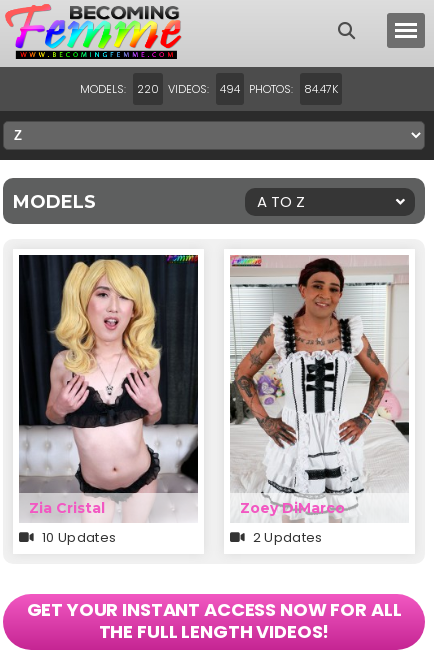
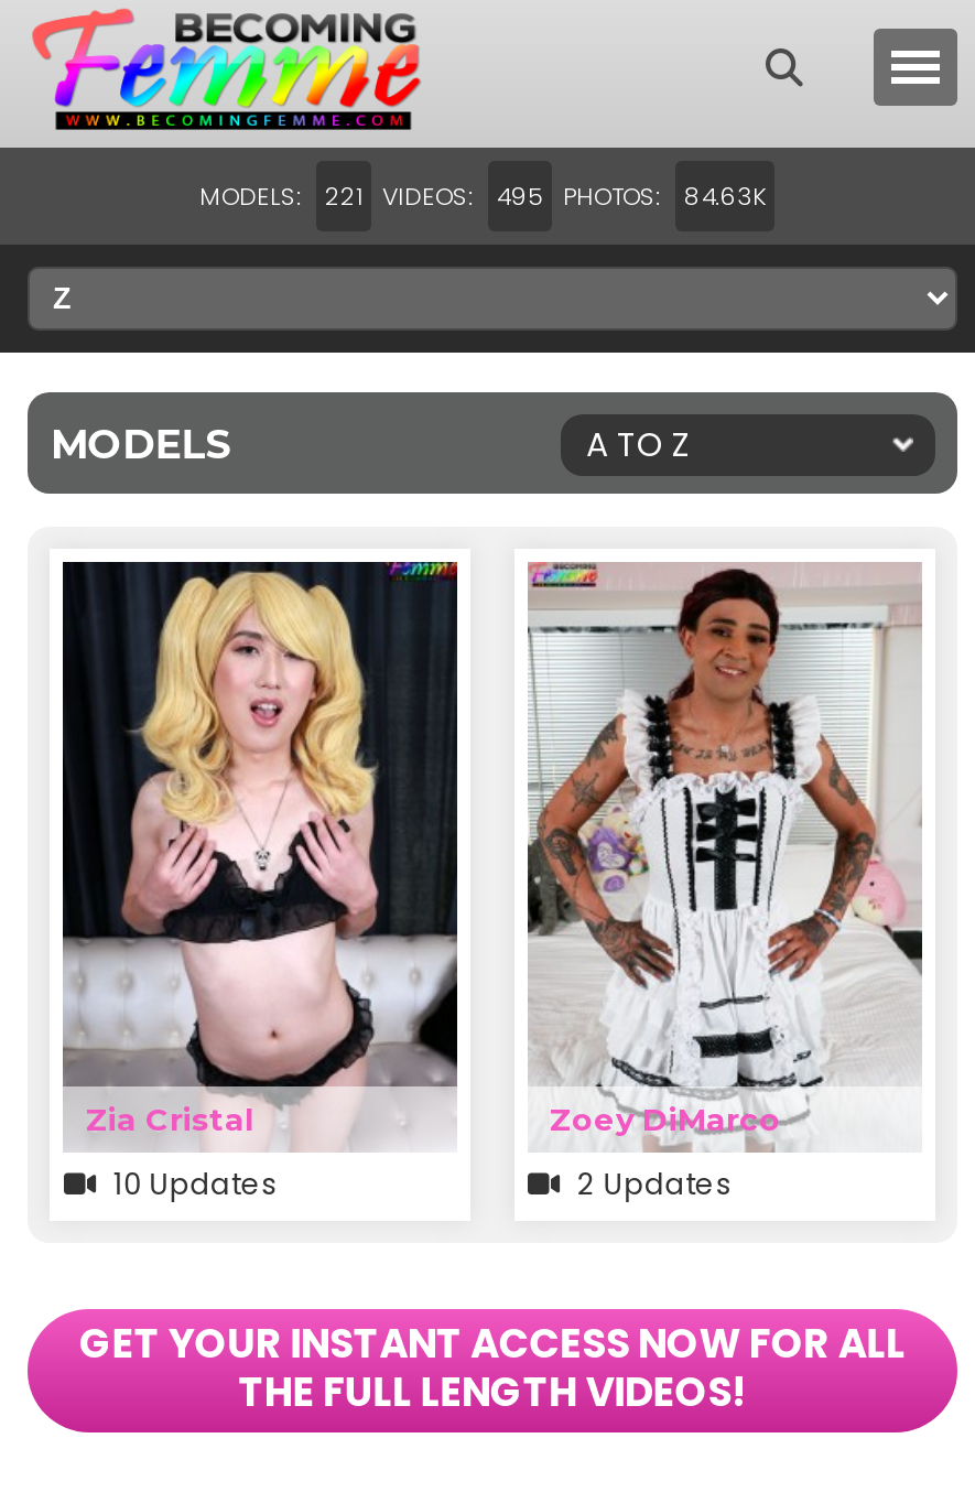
- 220 VIDEOS:
- 494 PHOTOS:
- 84.47K
+ 221 VIDEOS:
+ 495 PHOTOS:
+ 84.63K
